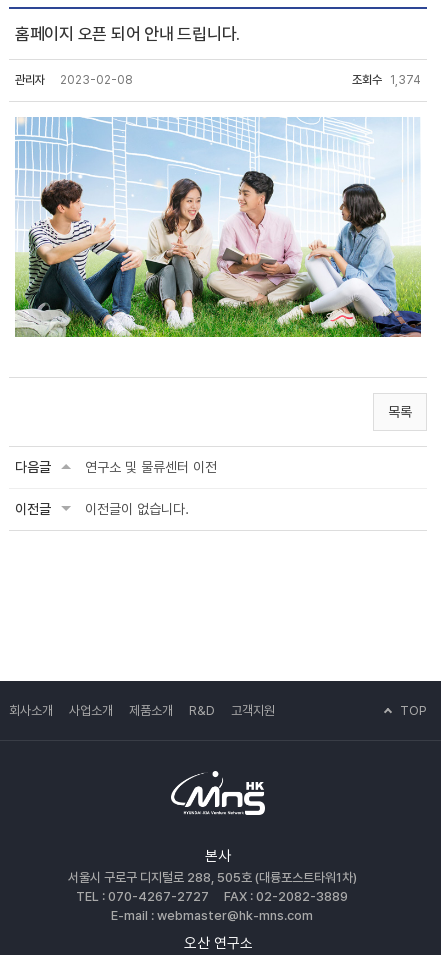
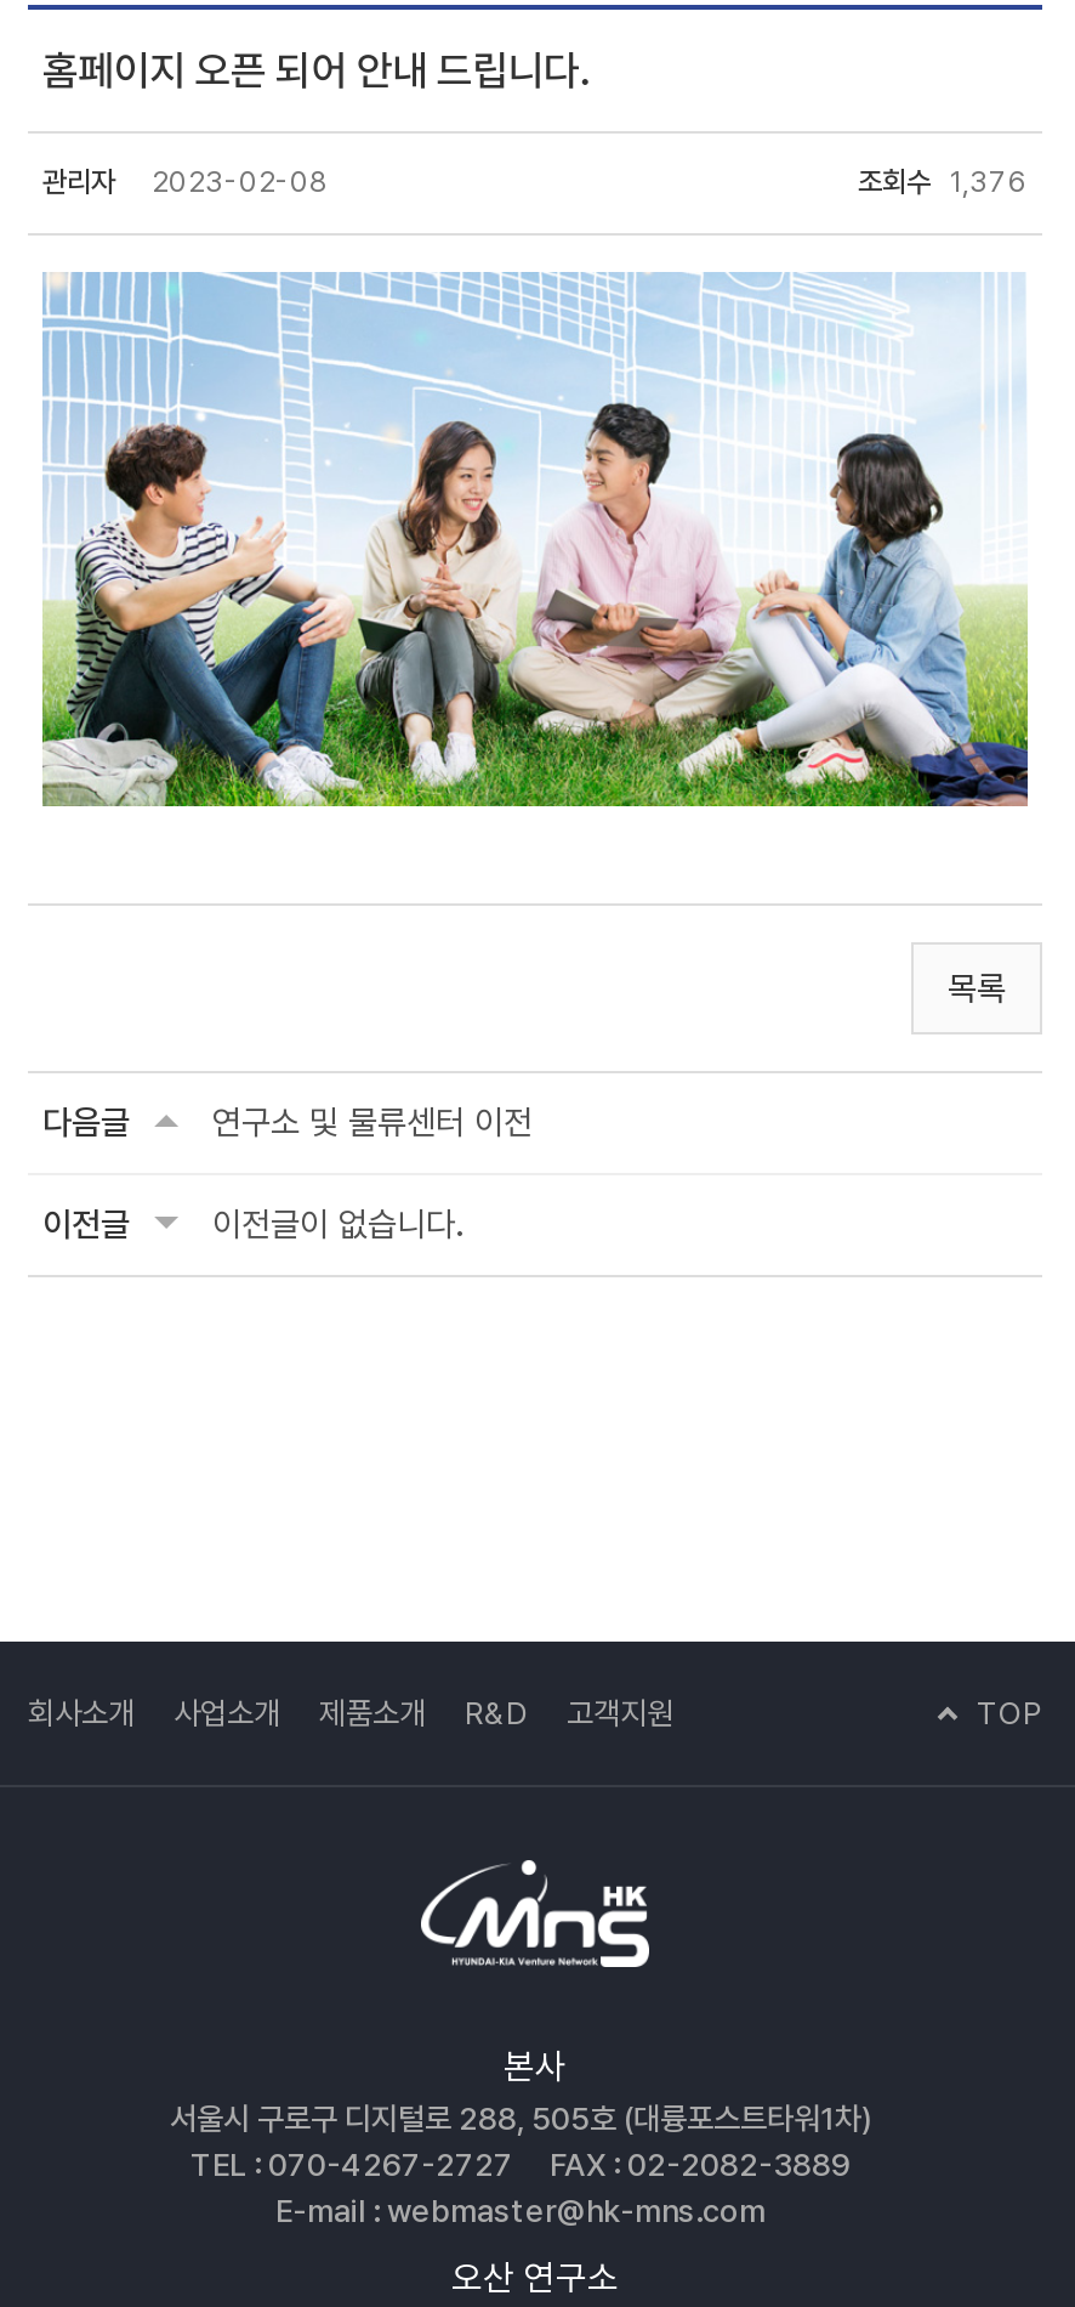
- 조회수 1,374
+ 조회수 1,376
